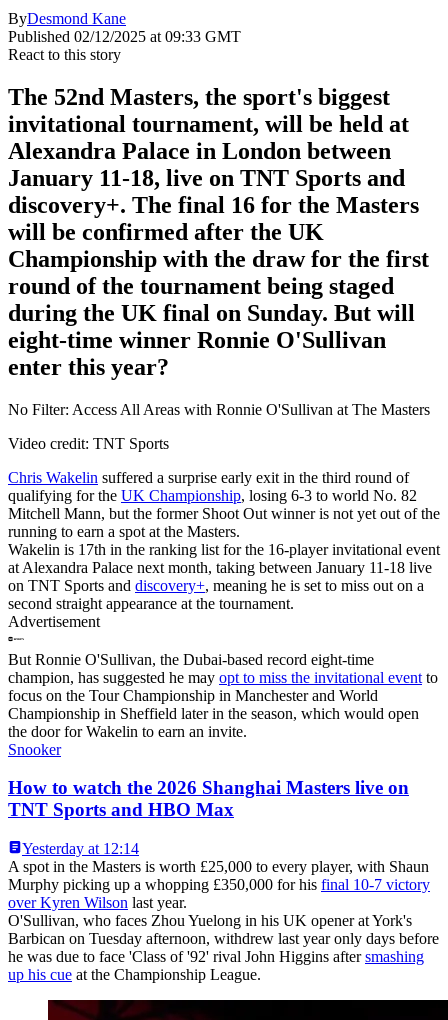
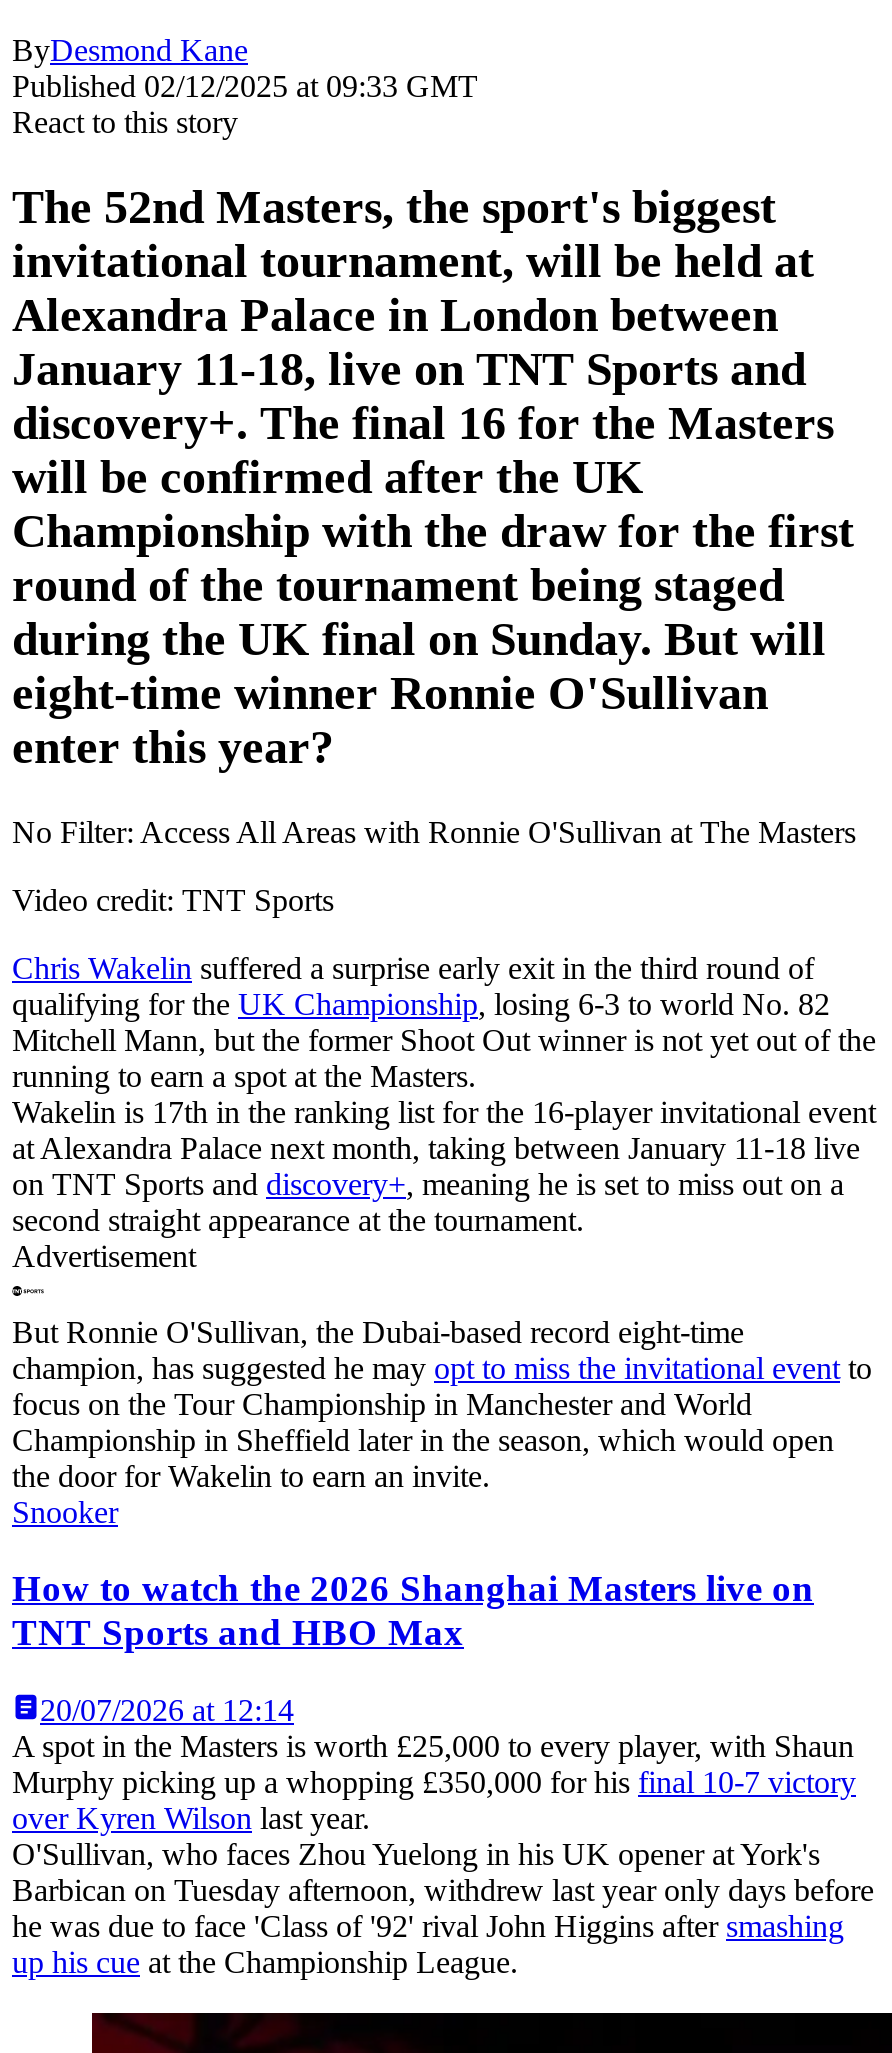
- Yesterday at 12:14
+ 20/07/2026 at 12:14
